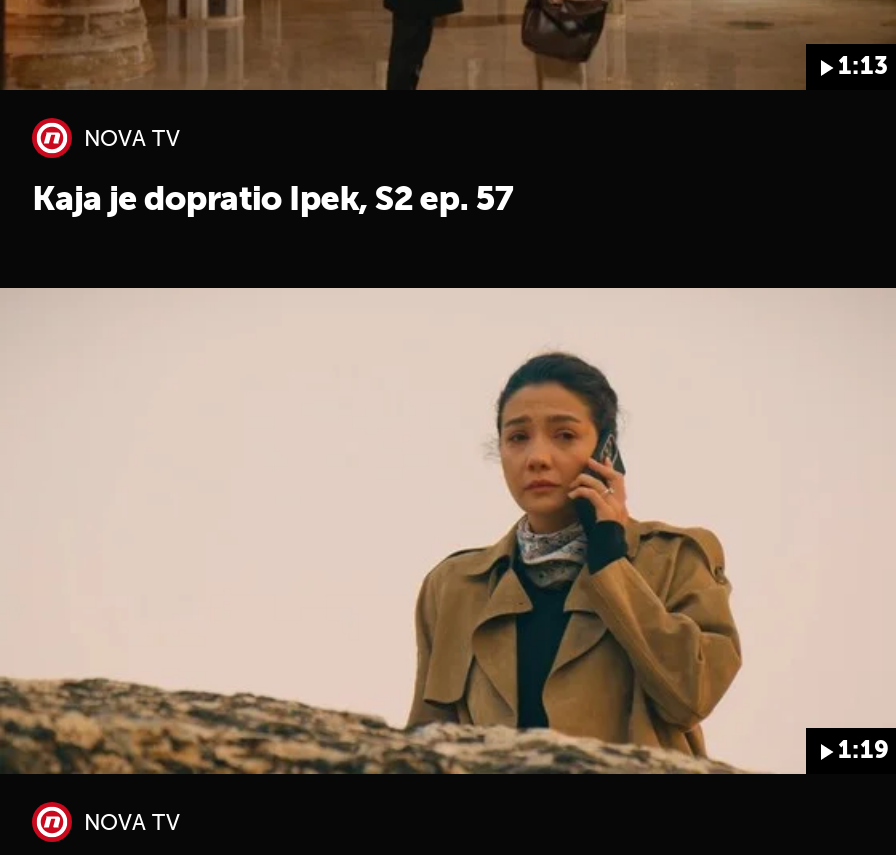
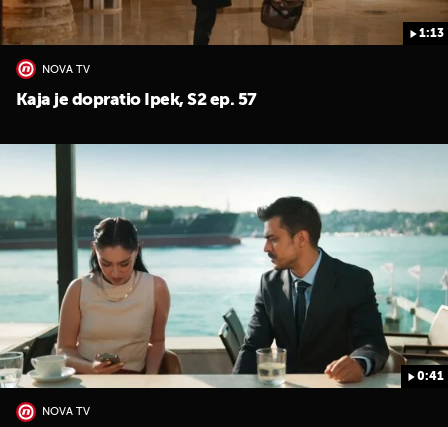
- [image]
- 1:19
+ [image]
+ 0:41
